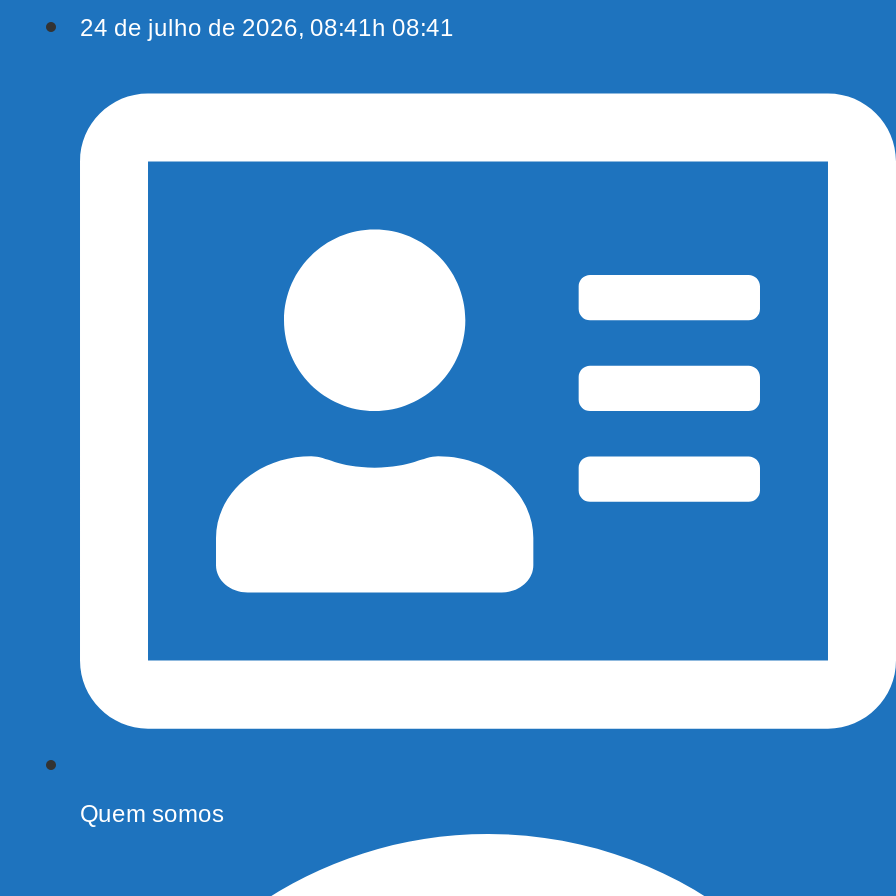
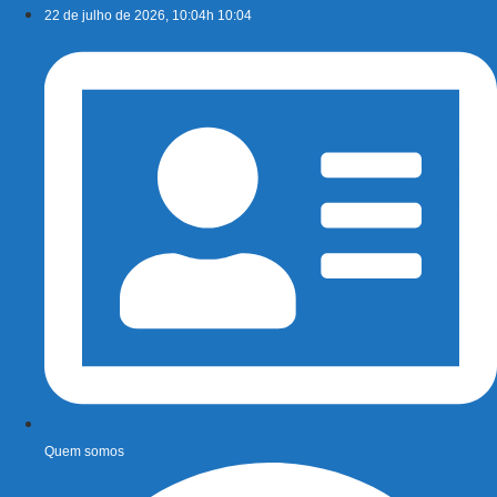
- 24 de julho de 2026, 08:41h 08:41
+ 22 de julho de 2026, 10:04h 10:04
